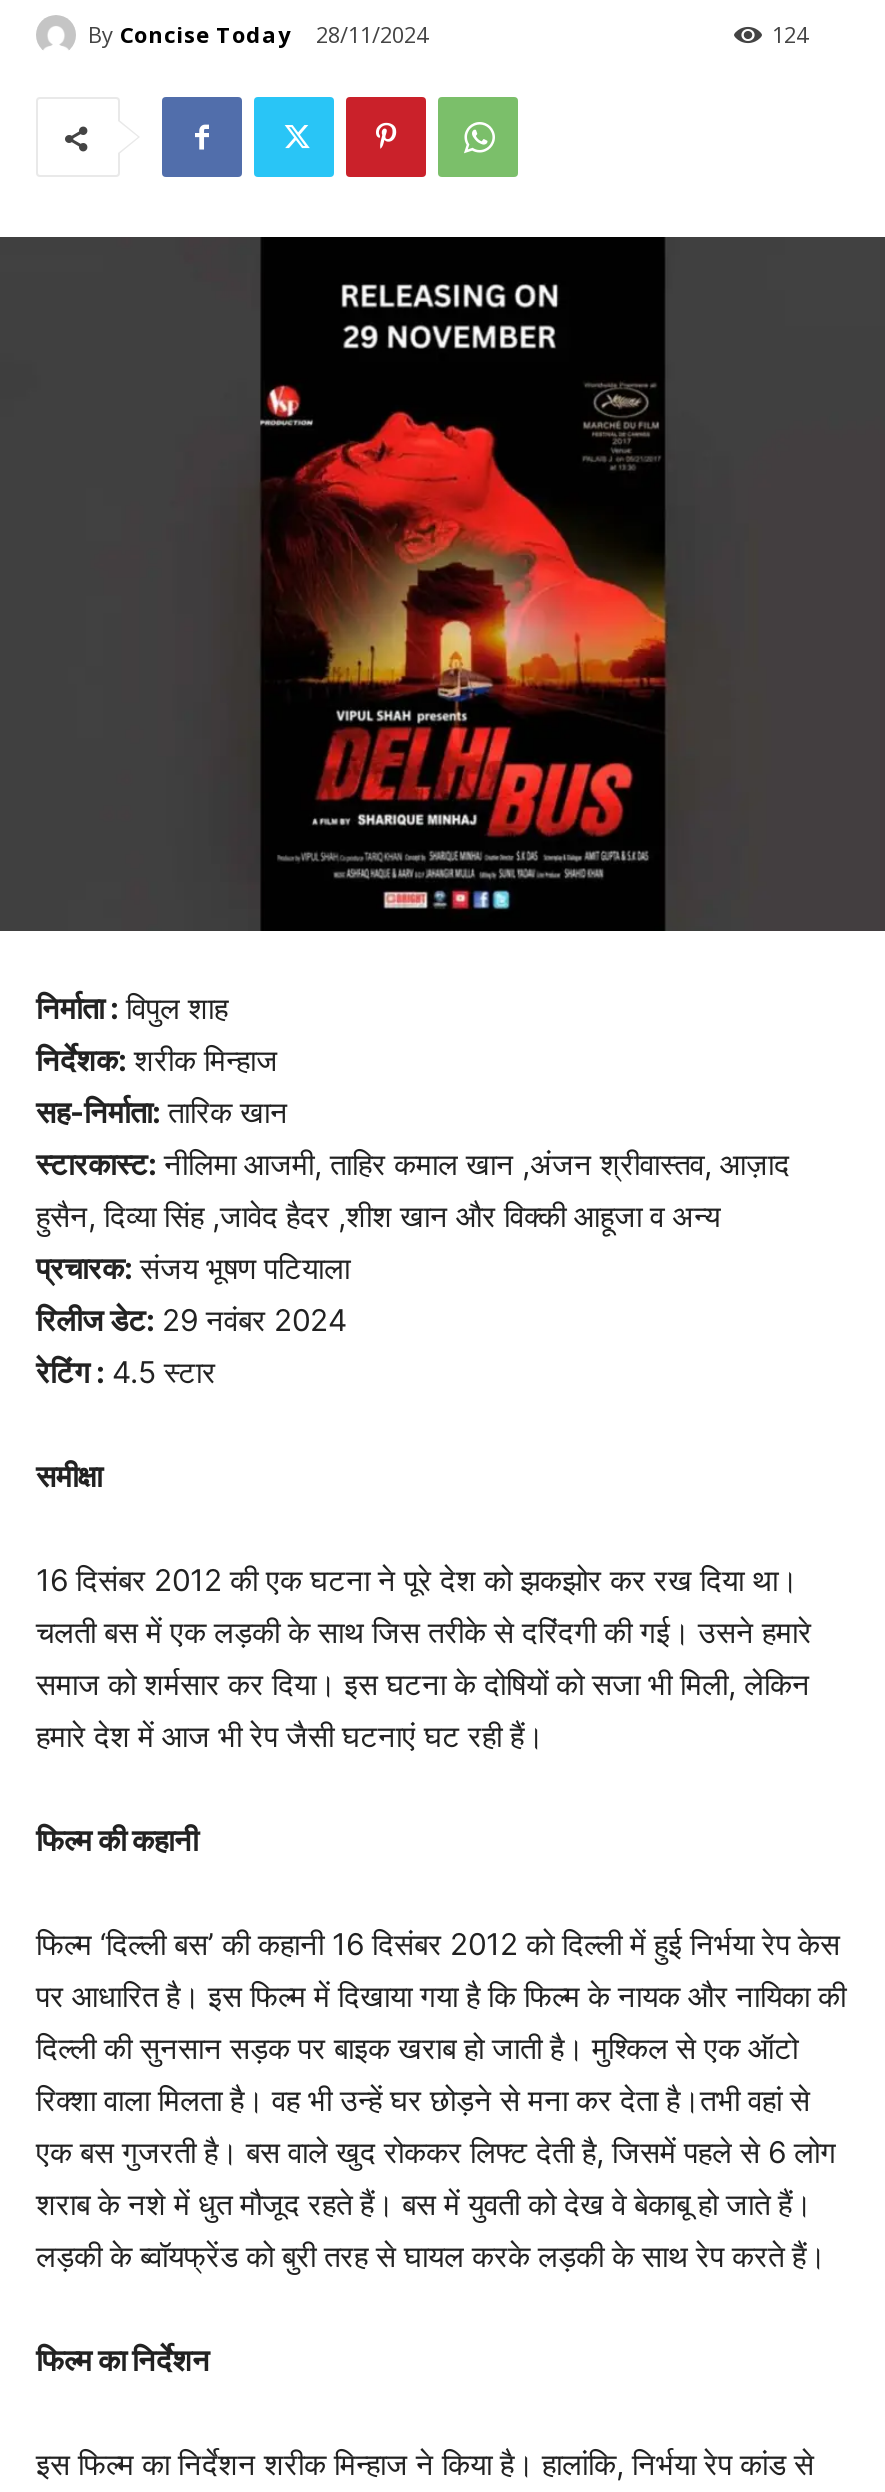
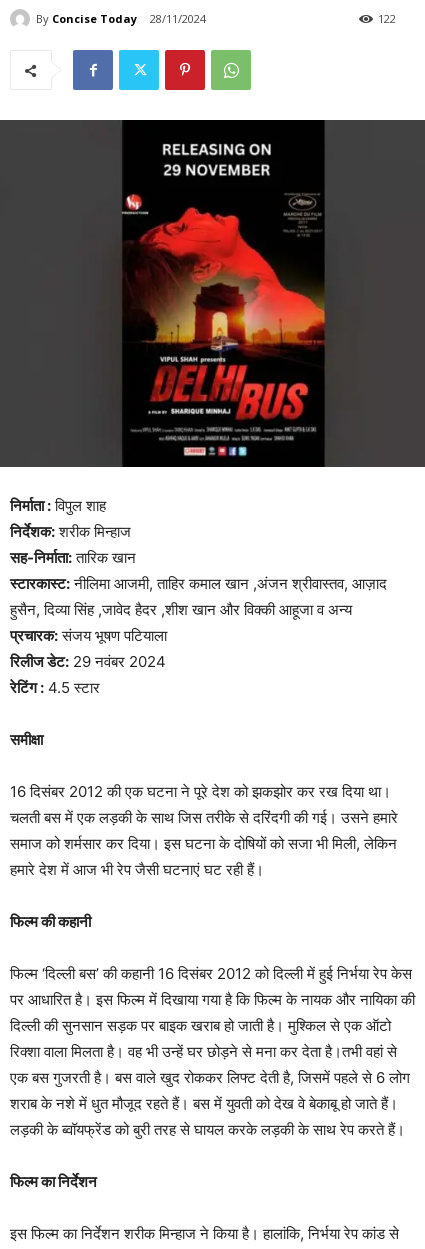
- 124
+ 122
